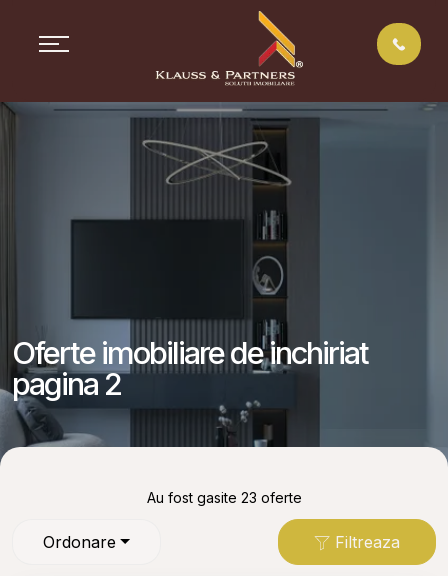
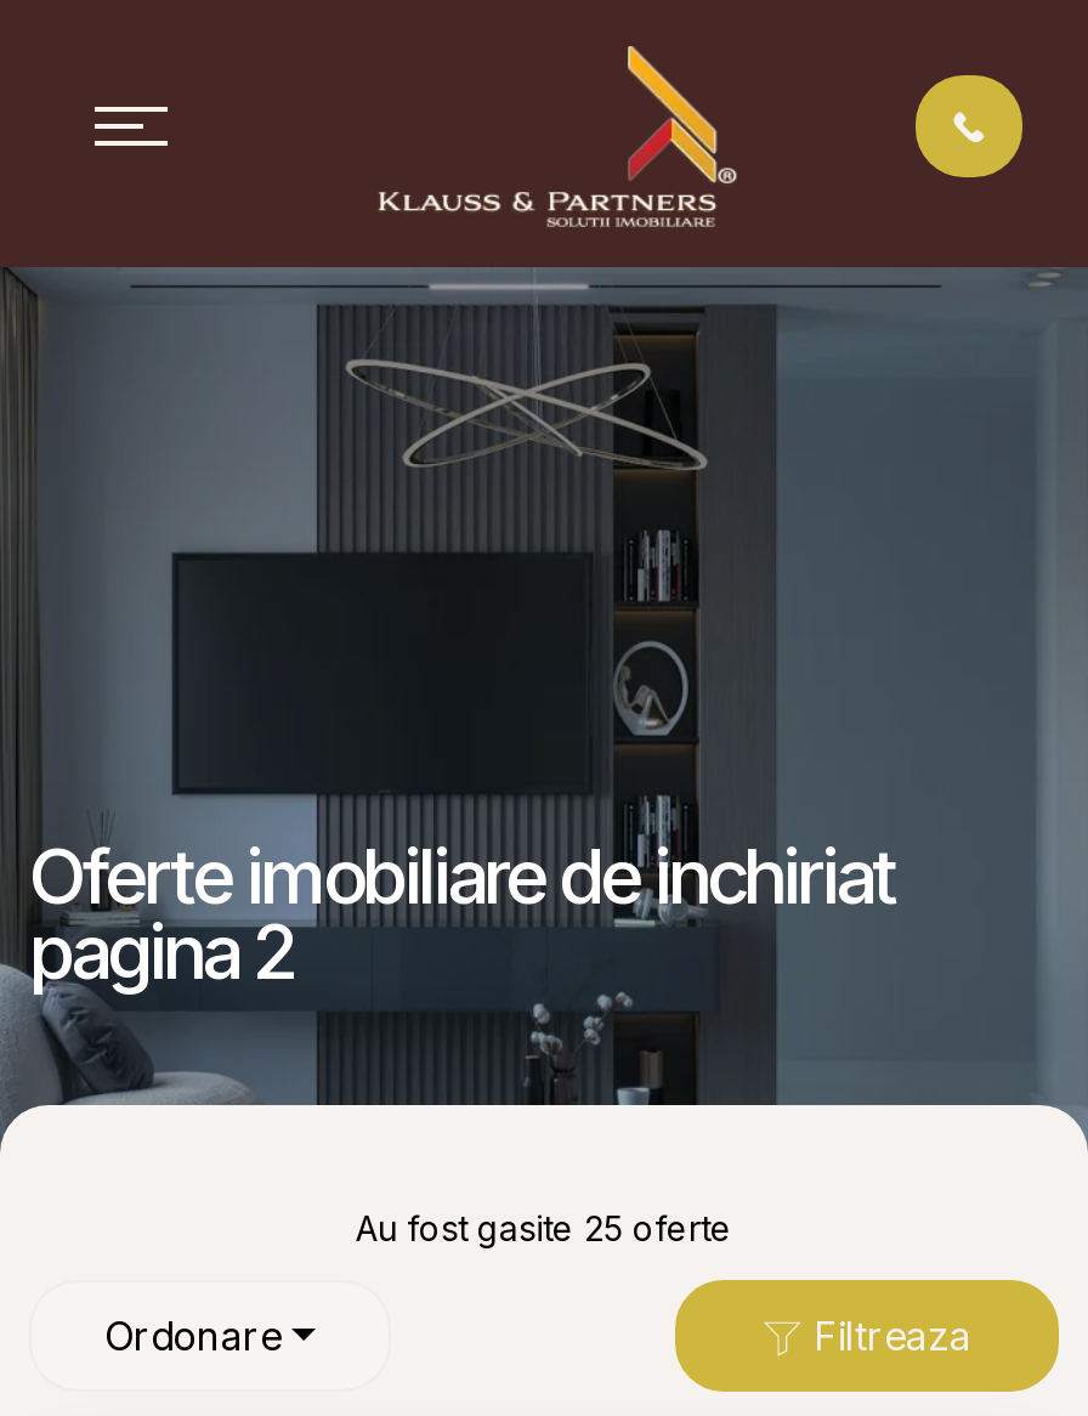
- Au fost gasite 23 oferte
+ Au fost gasite 25 oferte
